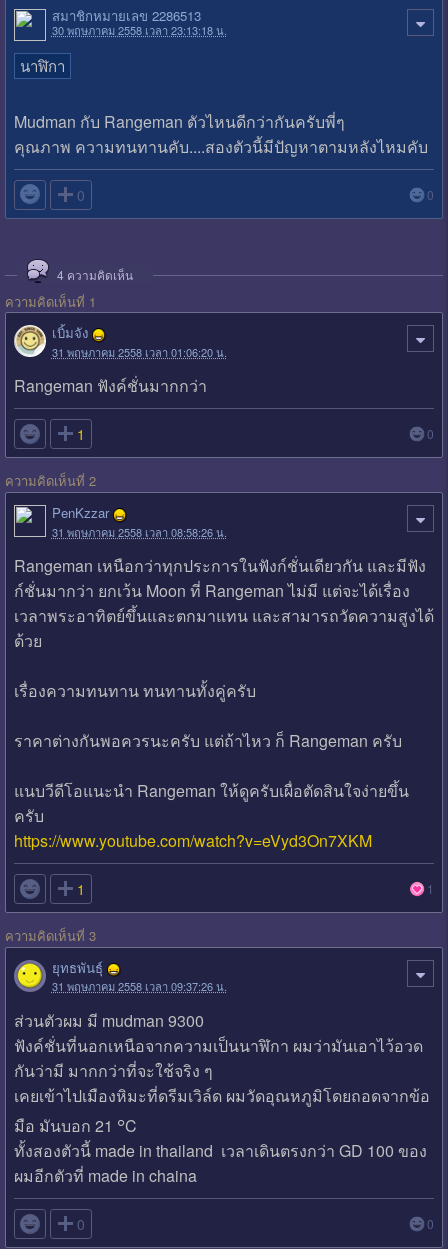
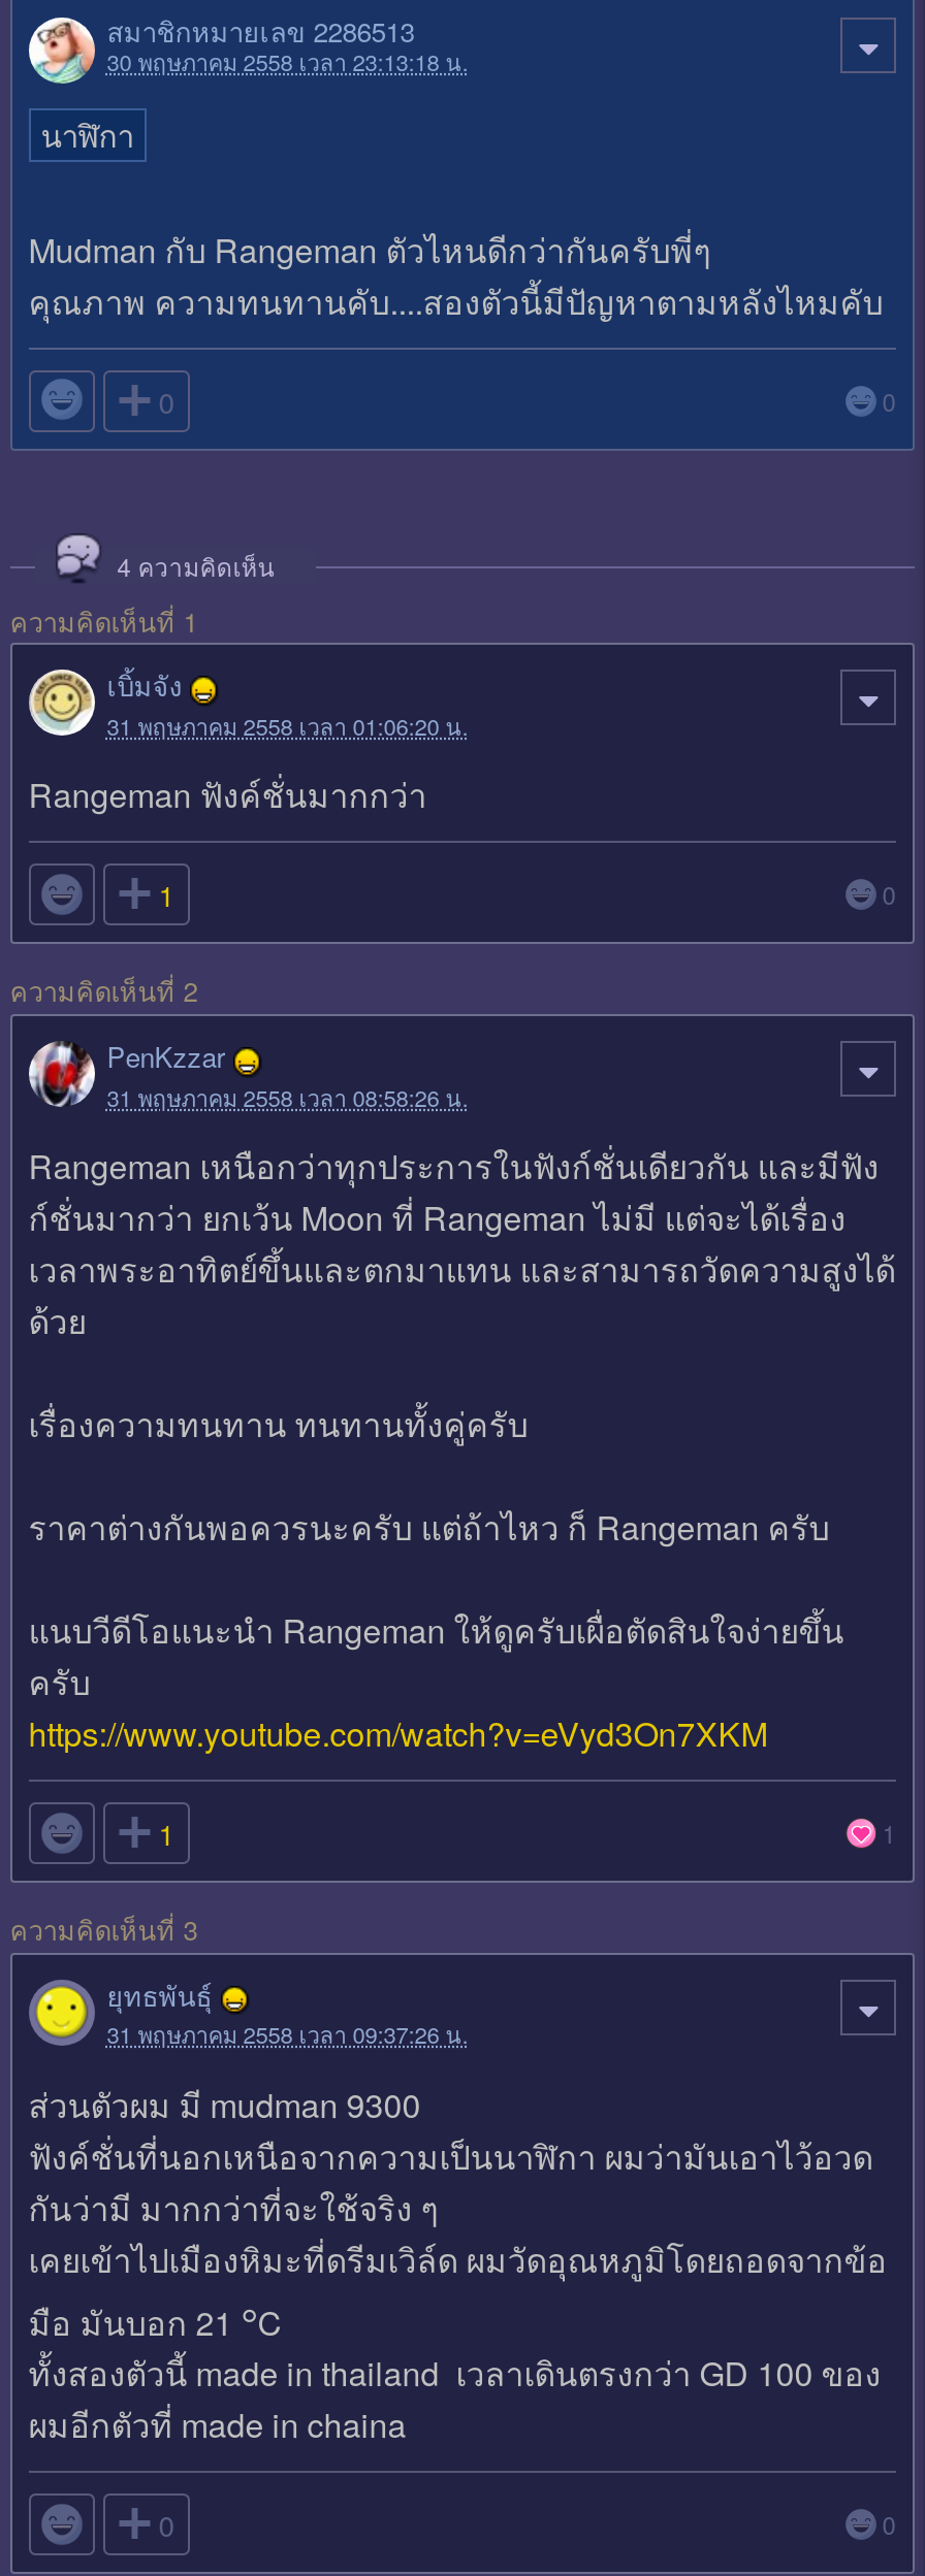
- [image]
+ [image]

- [image]
+ [image]
